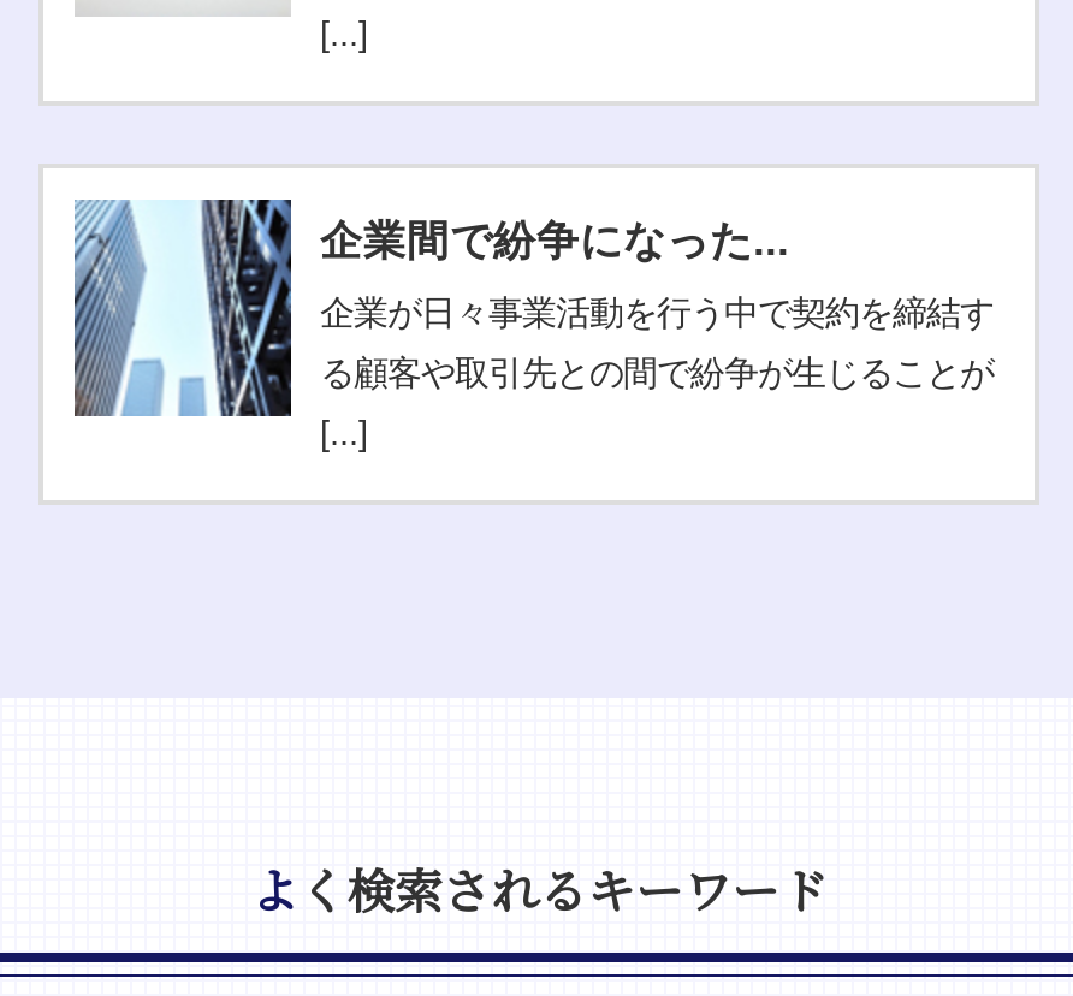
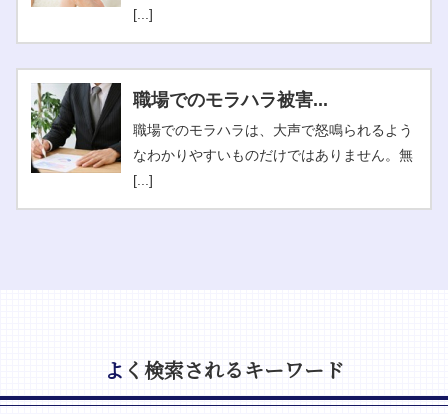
- [image]
- 企業間で紛争になった...
+ [image]
+ 職場でのモラハラ被害...

- 企業が日々事業活動を行う中で契約を締結す
+ 職場でのモラハラは、大声で怒鳴られるよう

- る顧客や取引先との間で紛争が生じることが
+ なわかりやすいものだけではありません。無
